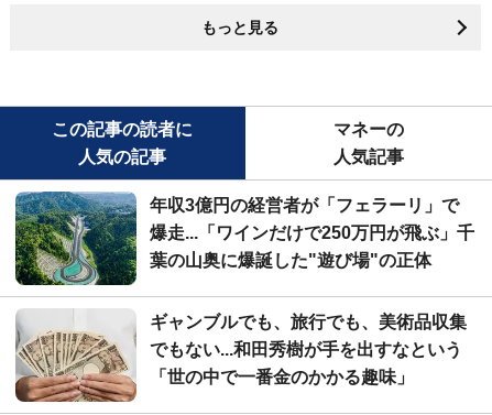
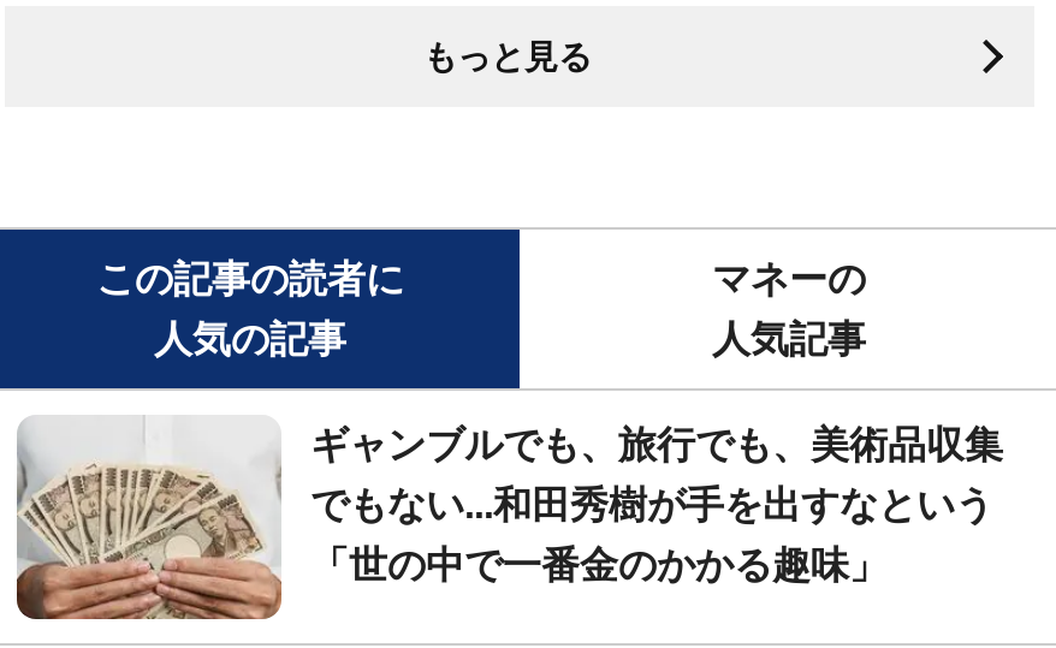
- [image]
- 年収3億円の経営者が「フェラーリ」で
- 爆走...「ワインだけで250万円が飛ぶ」千
- 葉の山奥に爆誕した"遊び場"の正体
